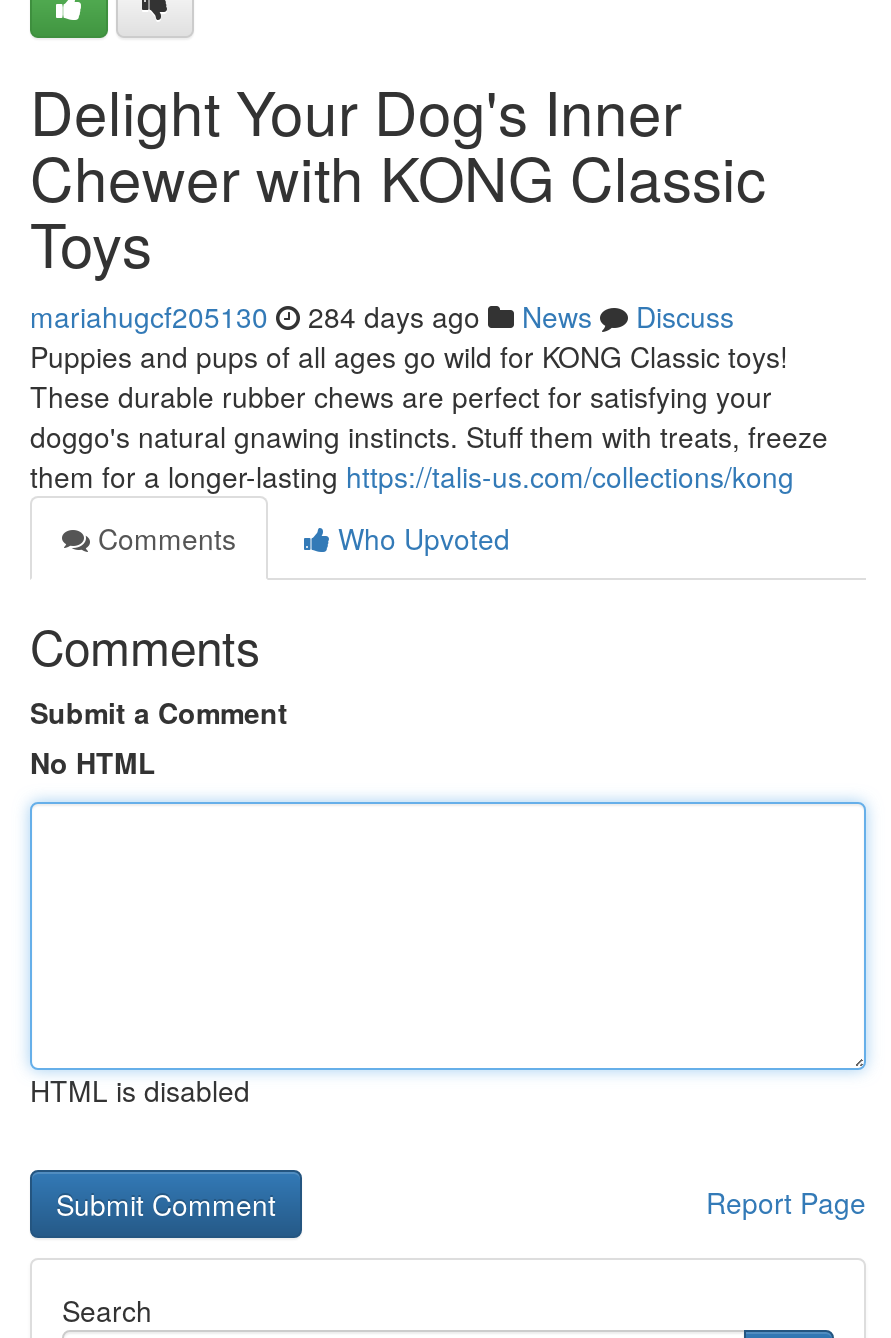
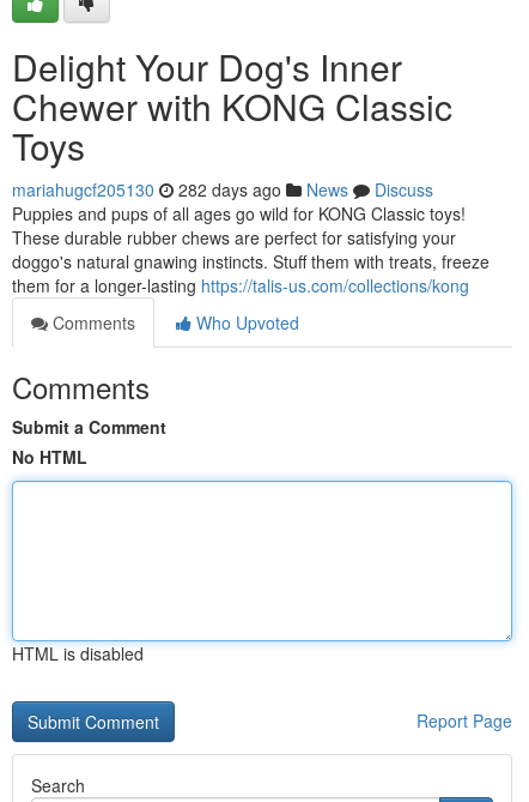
- mariahugcf205130 284 days ago News Discuss
+ mariahugcf205130 282 days ago News Discuss
